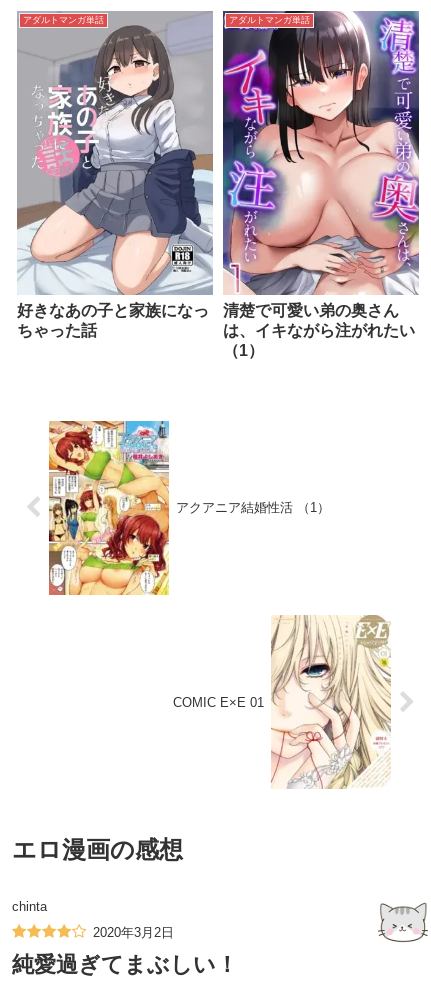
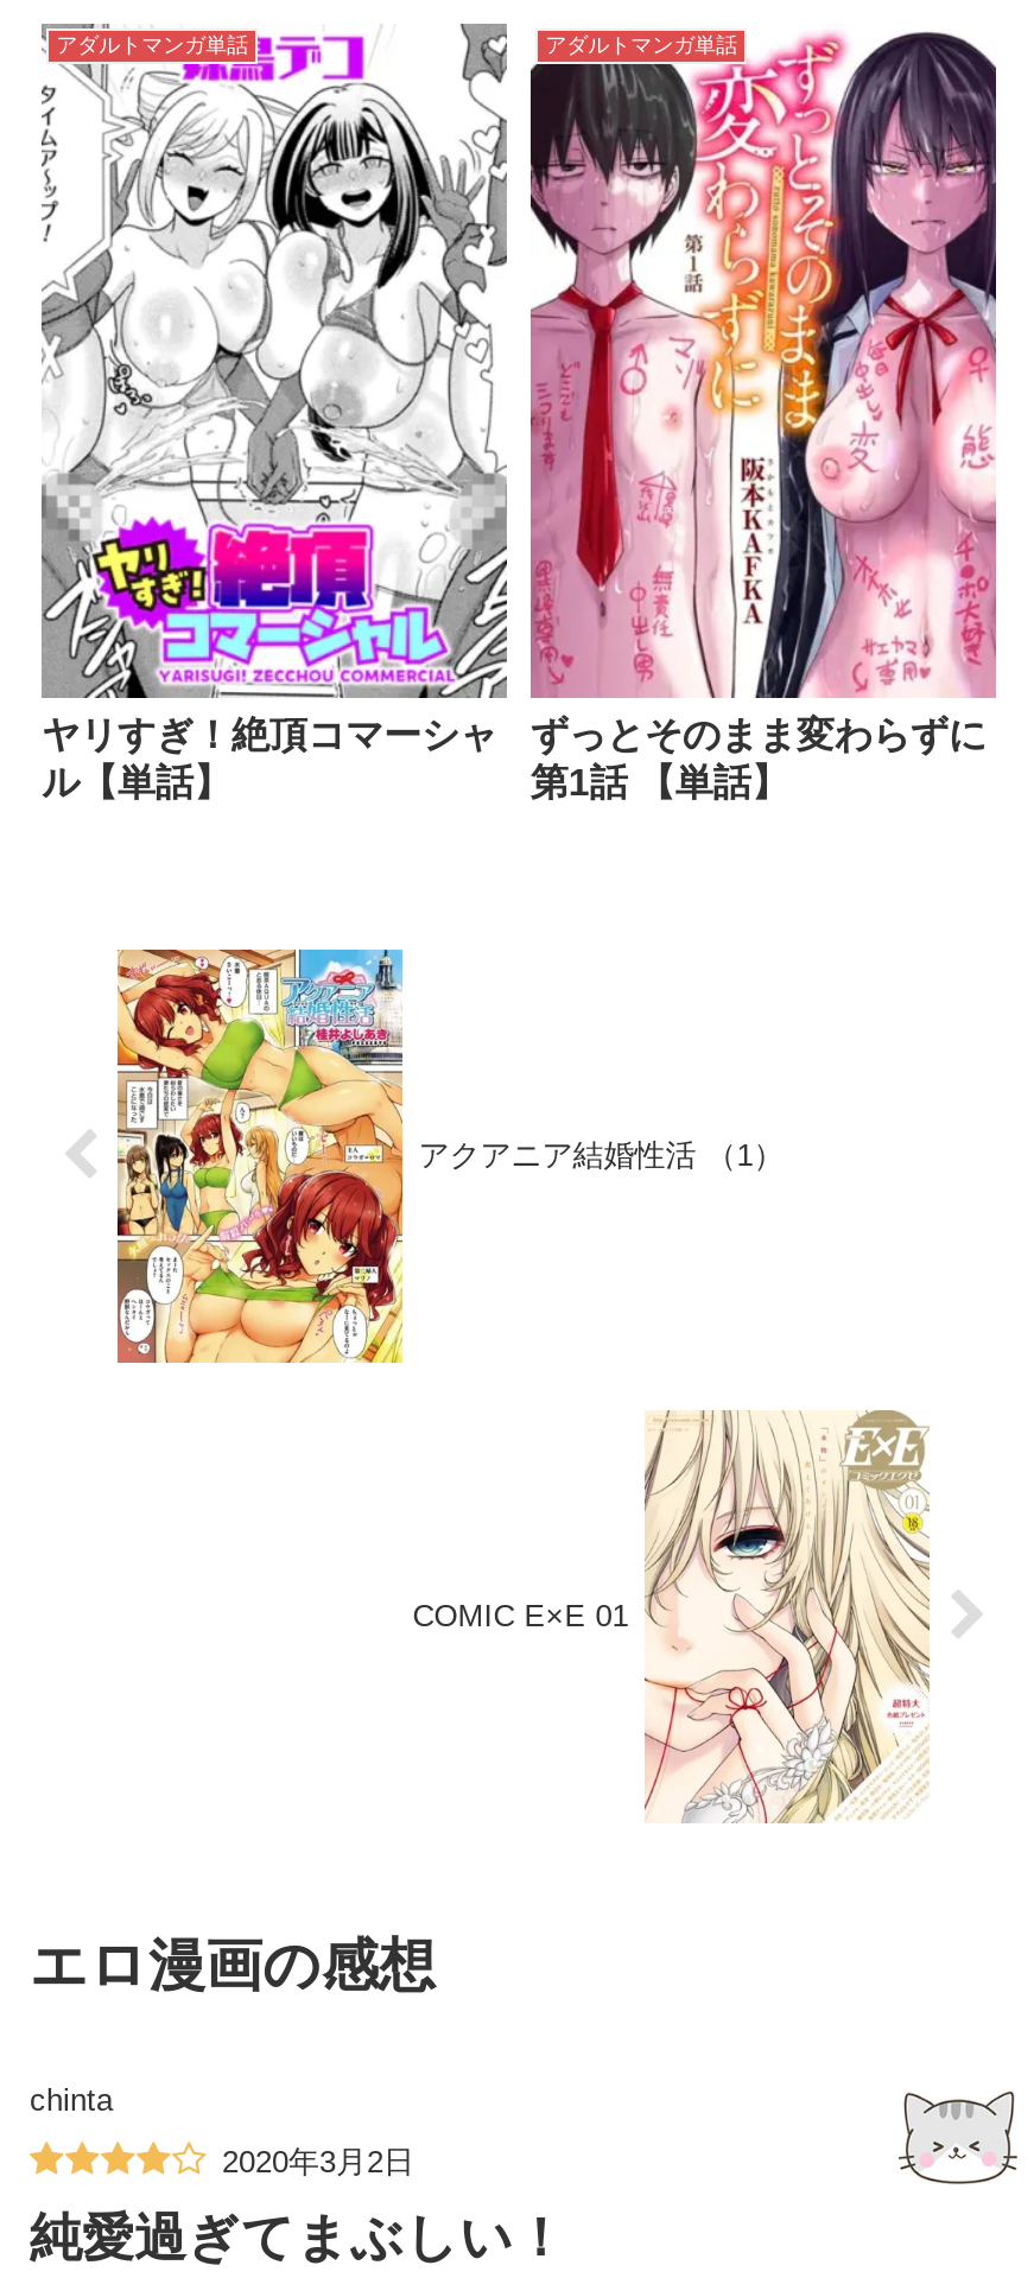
- [image]
- 好きなあの子と家族になっ
- ちゃった話
+ [image]
+ ヤリすぎ！絶頂コマーシャ
+ ル【単話】

- [image]
- 清楚で可愛い弟の奥さん
- は、イキながら注がれたい
- （1）
+ [image]
+ ずっとそのまま変わらずに
+ 第1話 【単話】
